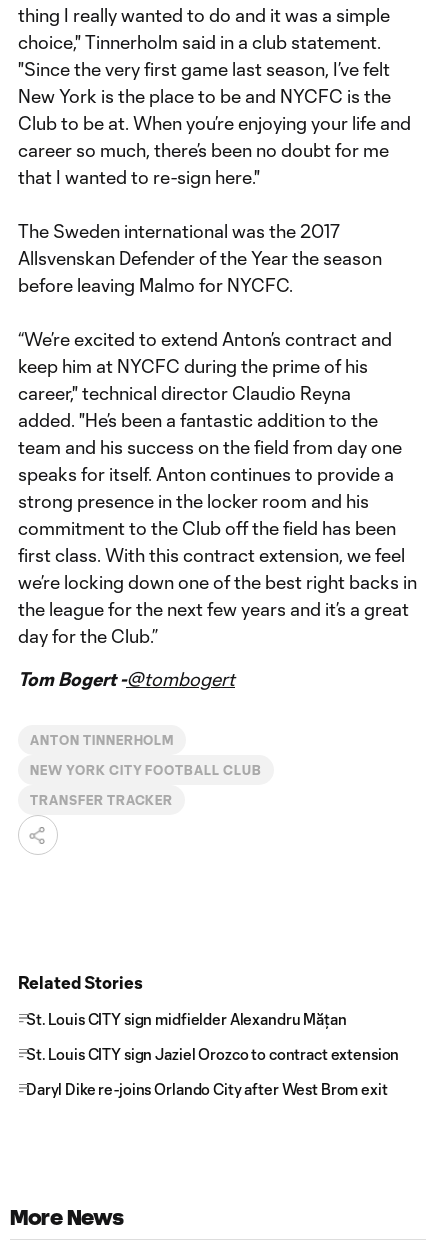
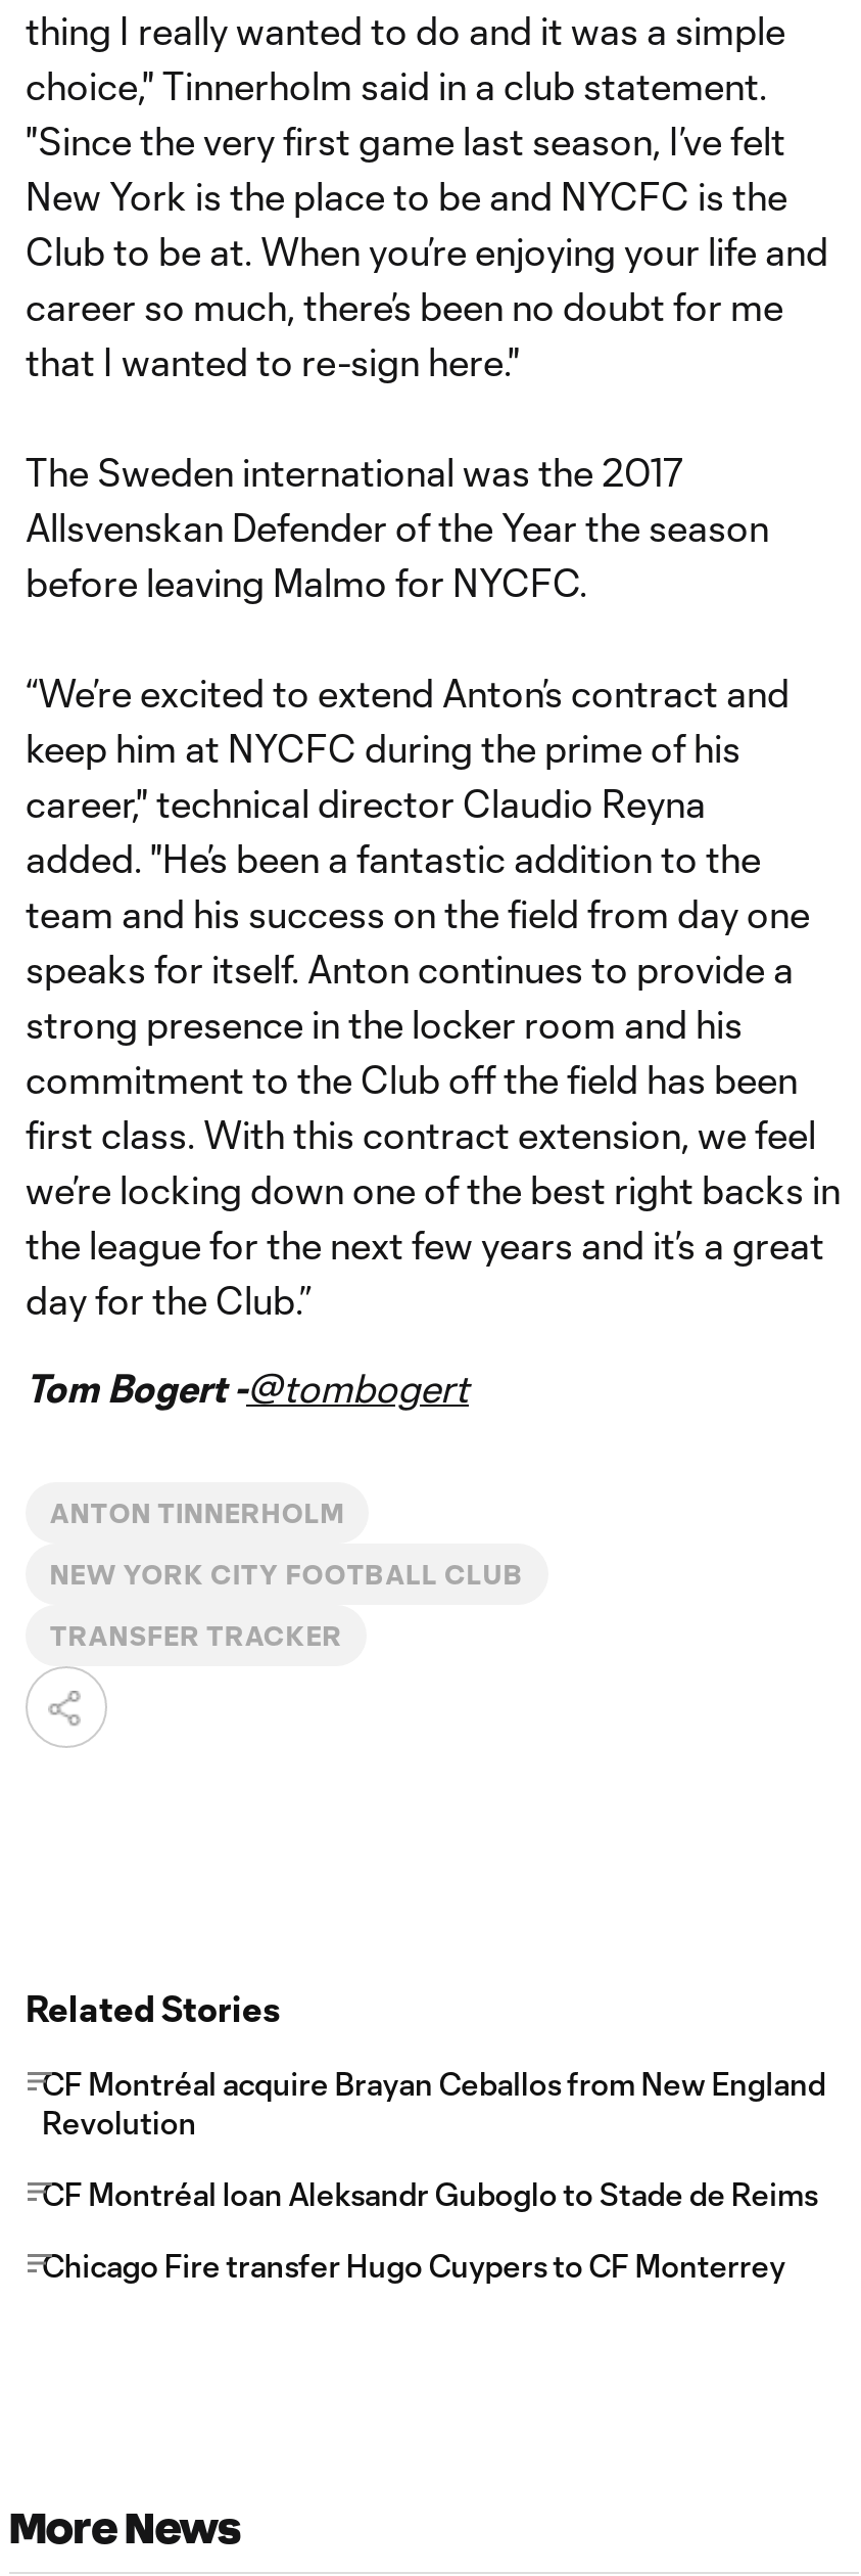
- St. Louis CITY sign midfielder Alexandru Mățan
+ CF Montréal acquire Brayan Ceballos from New England
+ Revolution

- St. Louis CITY sign Jaziel Orozco to contract extension
+ CF Montréal loan Aleksandr Guboglo to Stade de Reims

- Daryl Dike re-joins Orlando City after West Brom exit
+ Chicago Fire transfer Hugo Cuypers to CF Monterrey
